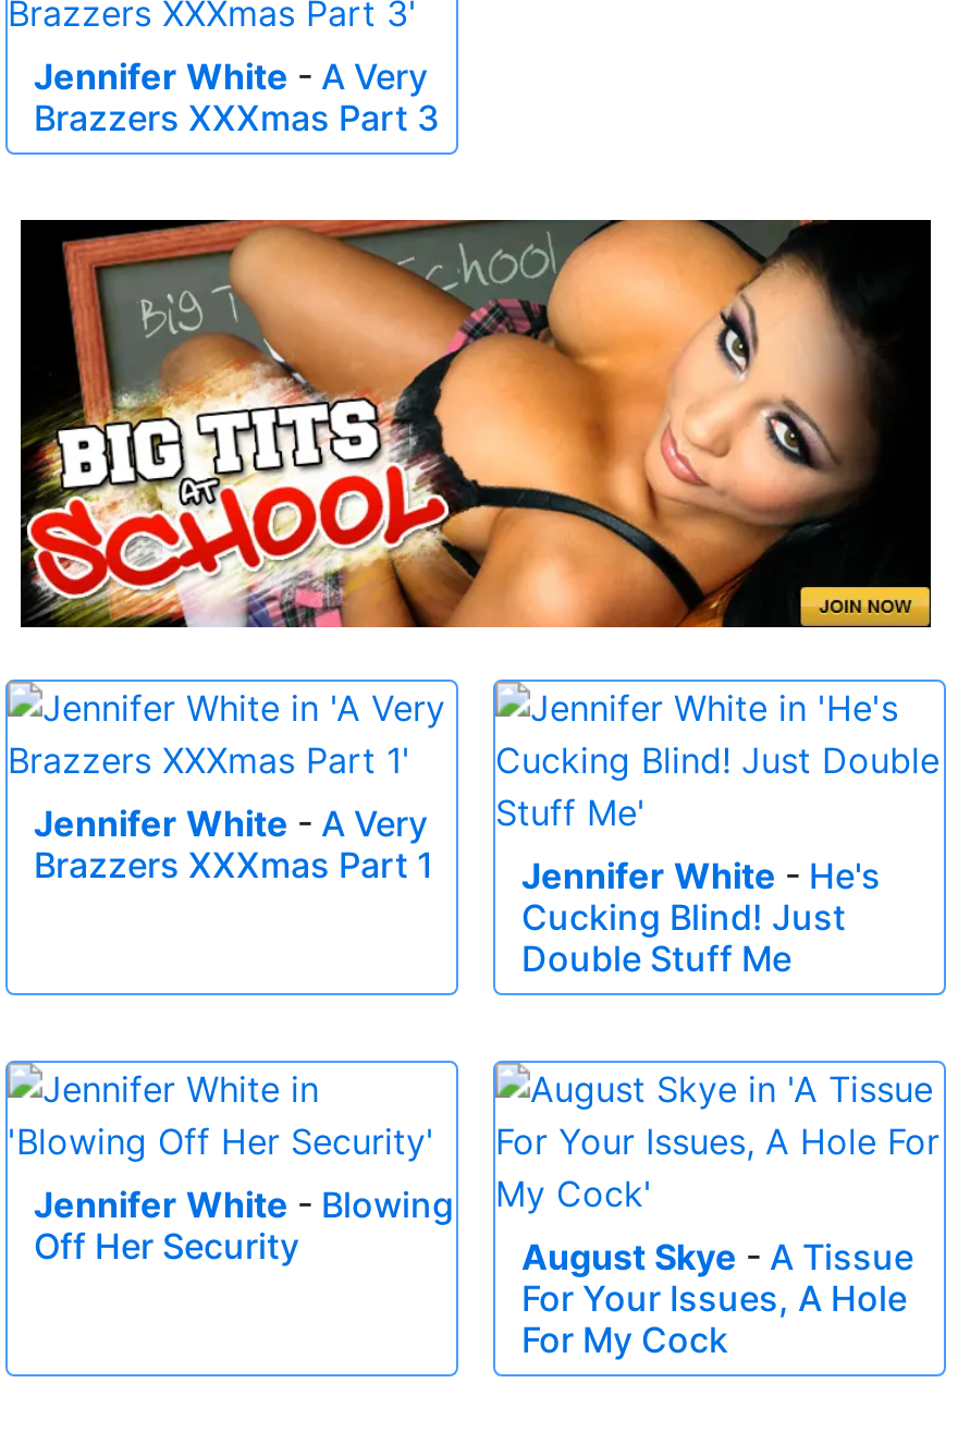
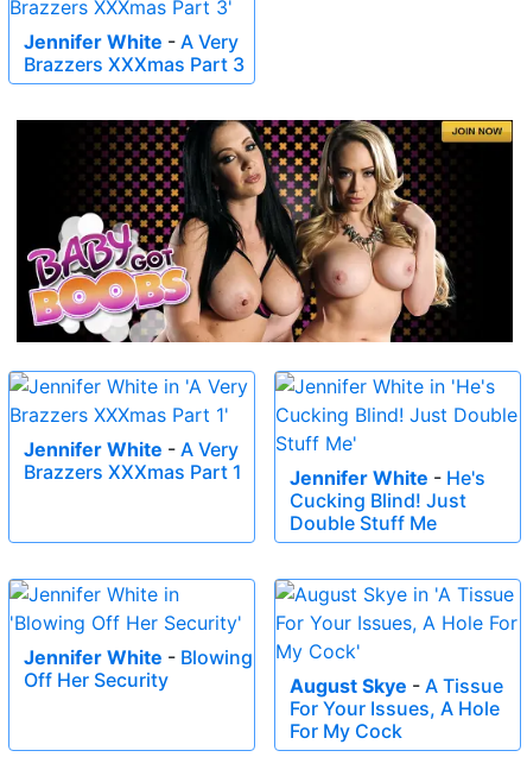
- [image]
+ [image]
